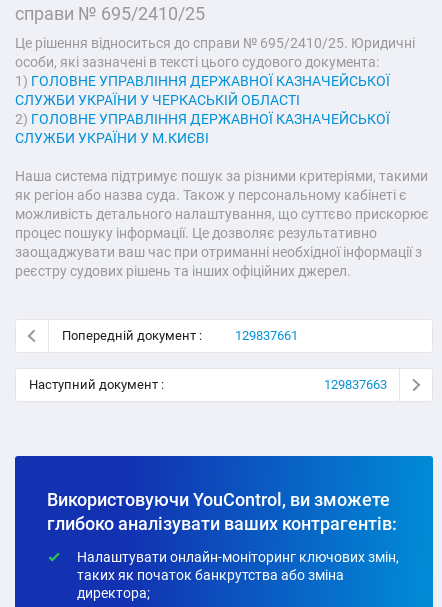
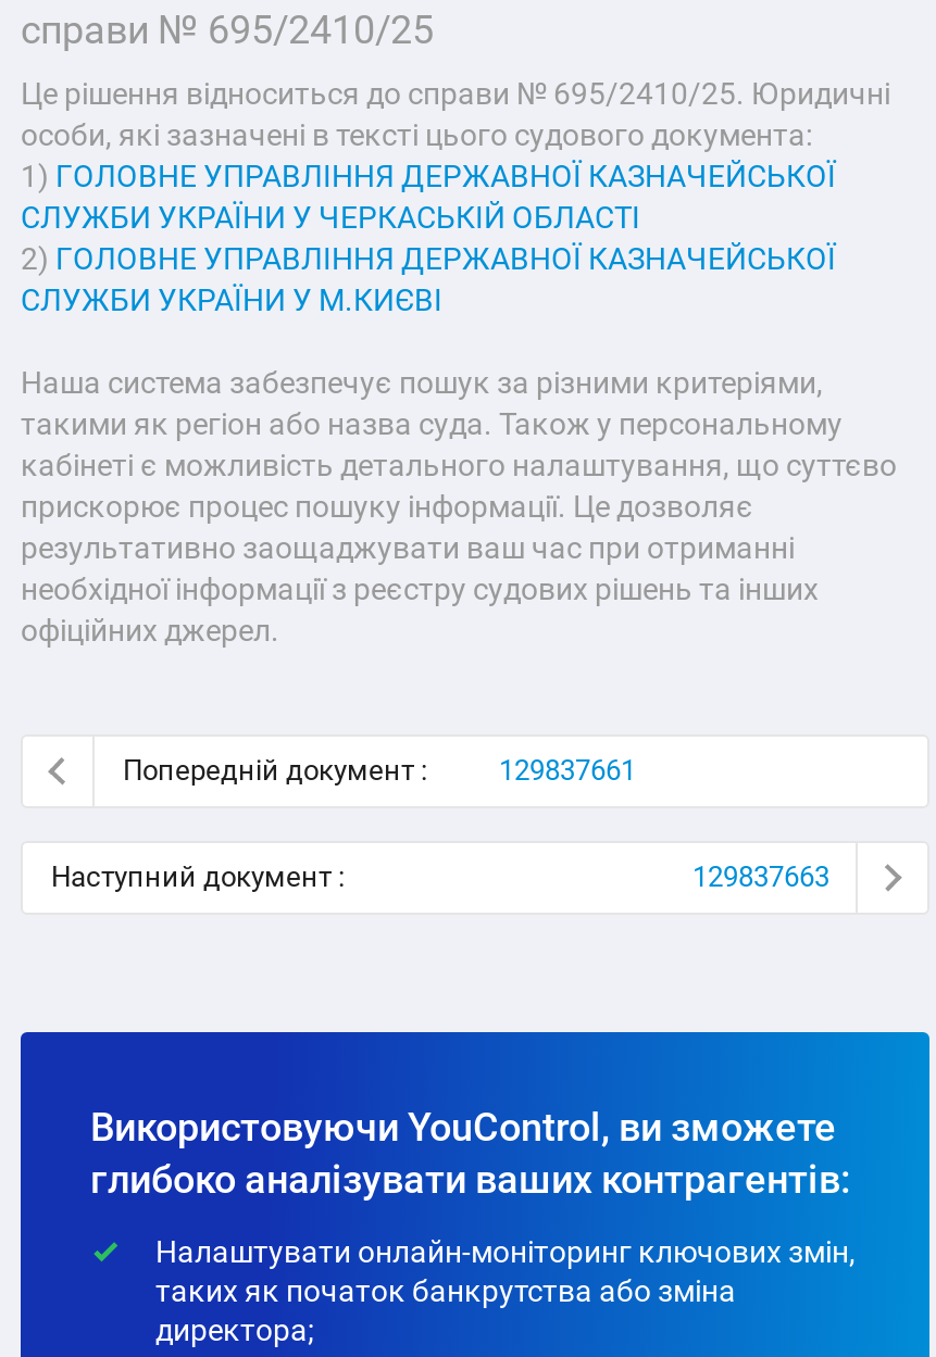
- Наша система підтримує пошук за різними критеріями, такими
- як регіон або назва суда. Також у персональному кабінеті є
- можливість детального налаштування, що суттєво прискорює
- процес пошуку інформації. Це дозволяє результативно
- заощаджувати ваш час при отриманні необхідної інформації з
- реєстру судових рішень та інших офіційних джерел.
+ Наша система забезпечує пошук за різними критеріями,
+ такими як регіон або назва суда. Також у персональному
+ кабінеті є можливість детального налаштування, що суттєво
+ прискорює процес пошуку інформації. Це дозволяє
+ результативно заощаджувати ваш час при отриманні
+ необхідної інформації з реєстру судових рішень та інших
+ офіційних джерел.
